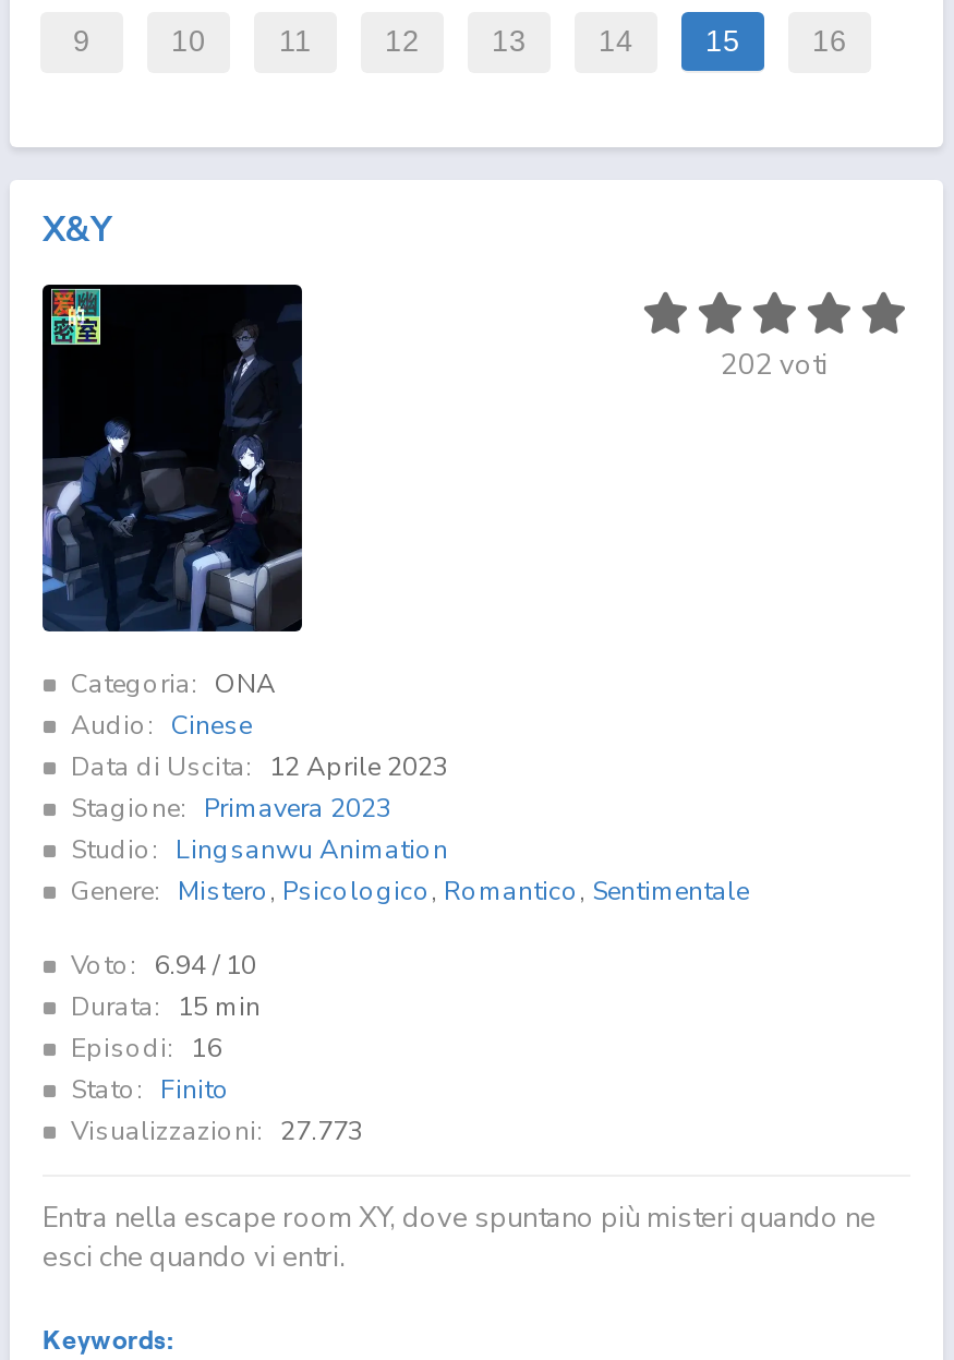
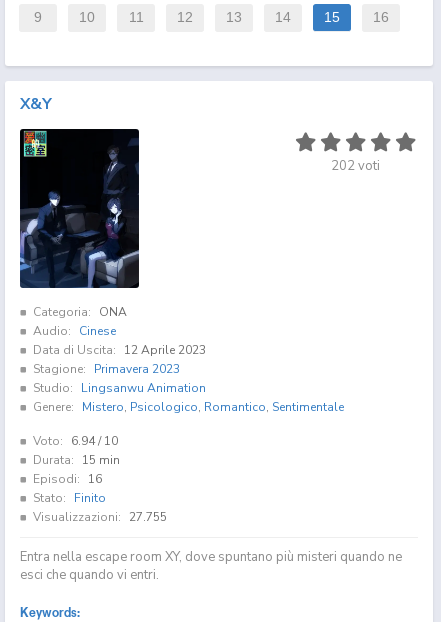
- Visualizzazioni: 27.773
+ Visualizzazioni: 27.755
